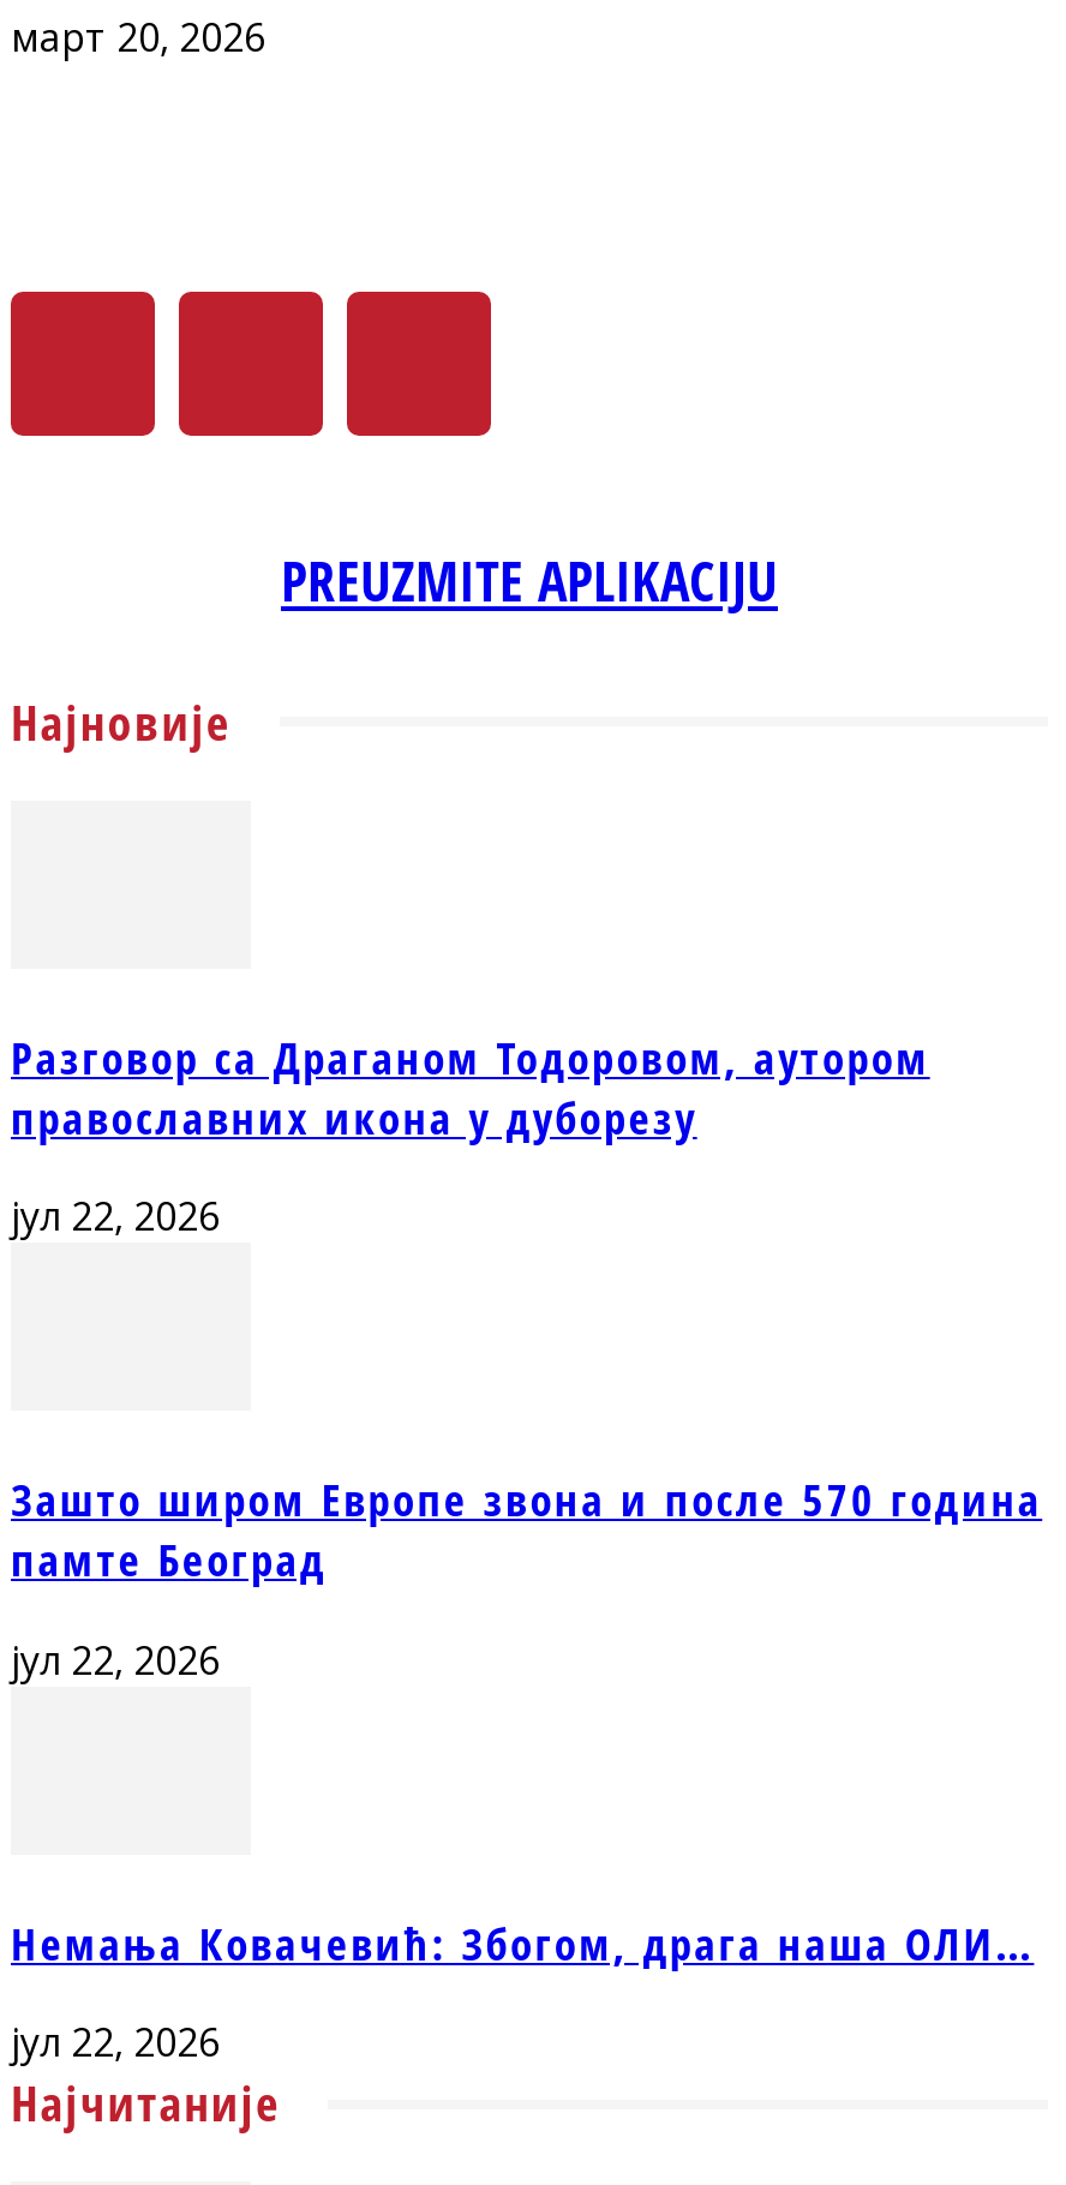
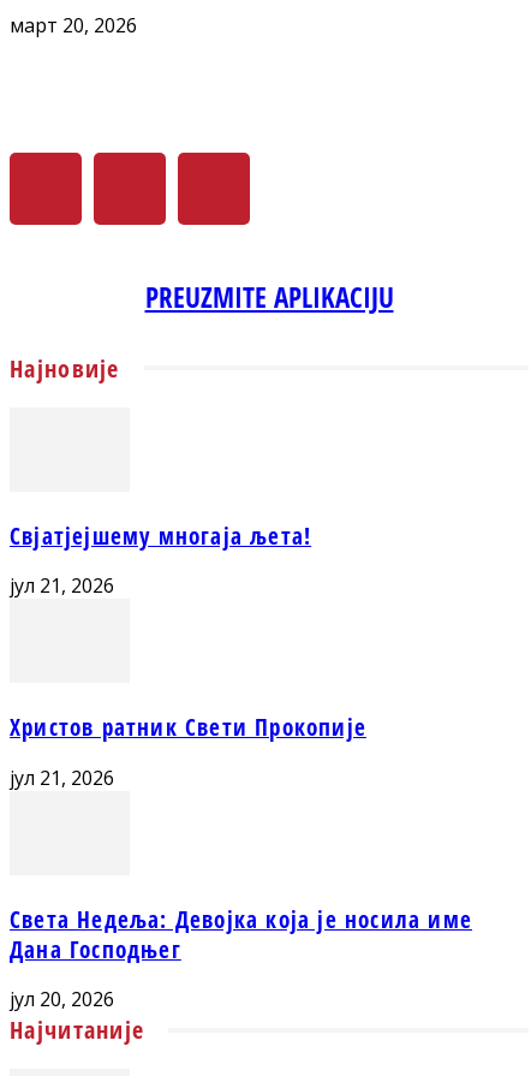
- Разговор са Драганом Тодоровом, аутором
- православних икона у дуборезу
+ Свјатјејшему многаја љета!

- јул 22, 2026
+ јул 21, 2026

- Зашто широм Европе звона и после 570 година
- памте Београд
+ Христов ратник Свети Прокопије

- јул 22, 2026
+ јул 21, 2026

- Немања Ковачевић: Збогом, драга наша ОЛИ…
+ Света Недеља: Девојка која је носила име
+ Дана Господњег

- јул 22, 2026
+ јул 20, 2026
